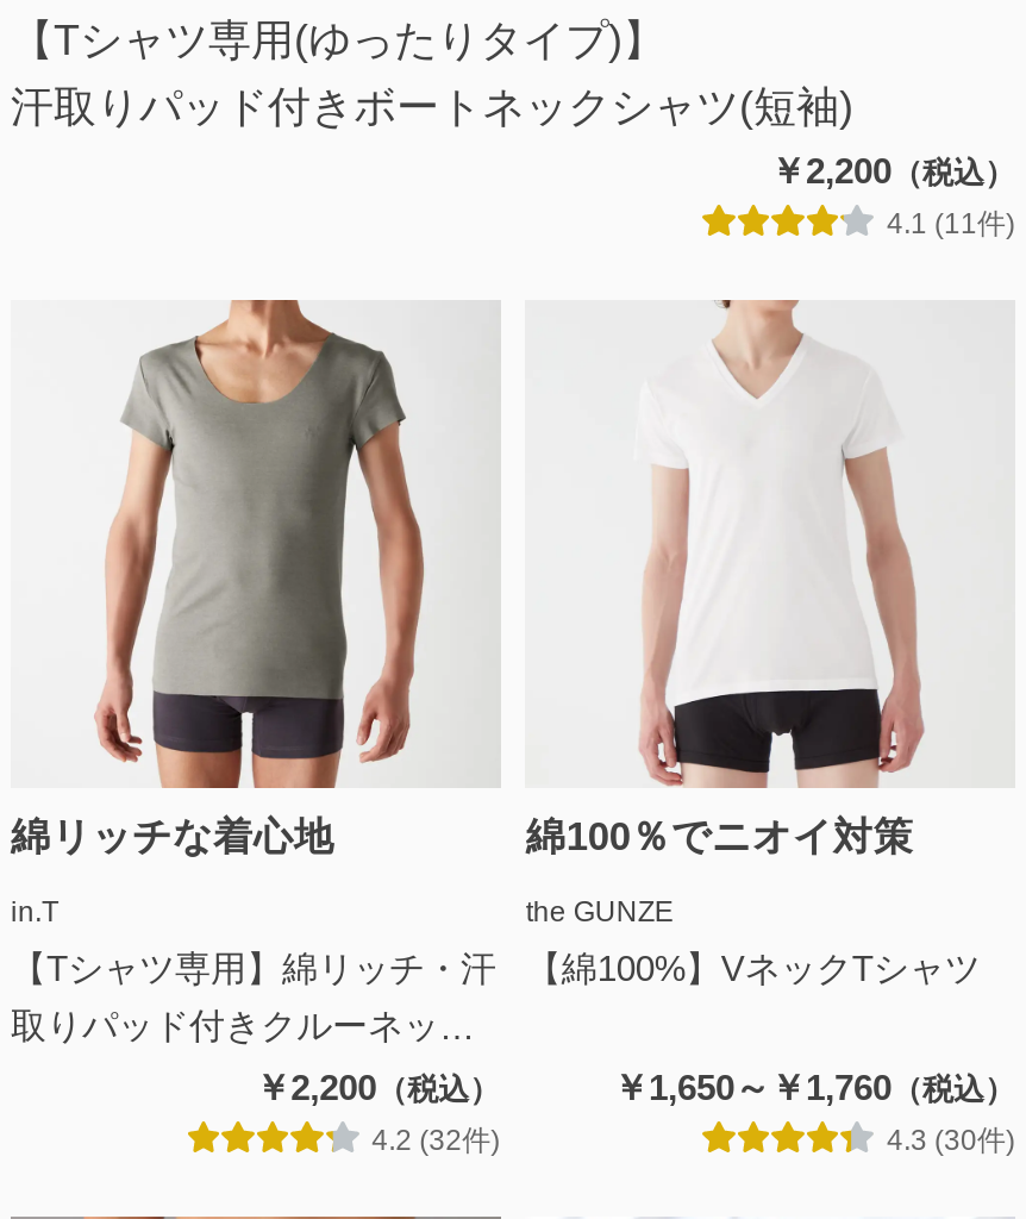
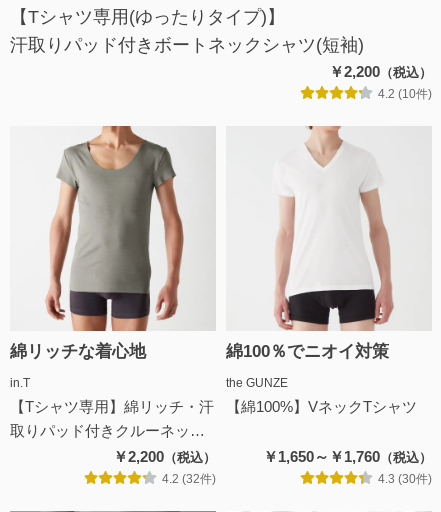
- 4.1 (11件)
+ 4.2 (10件)
